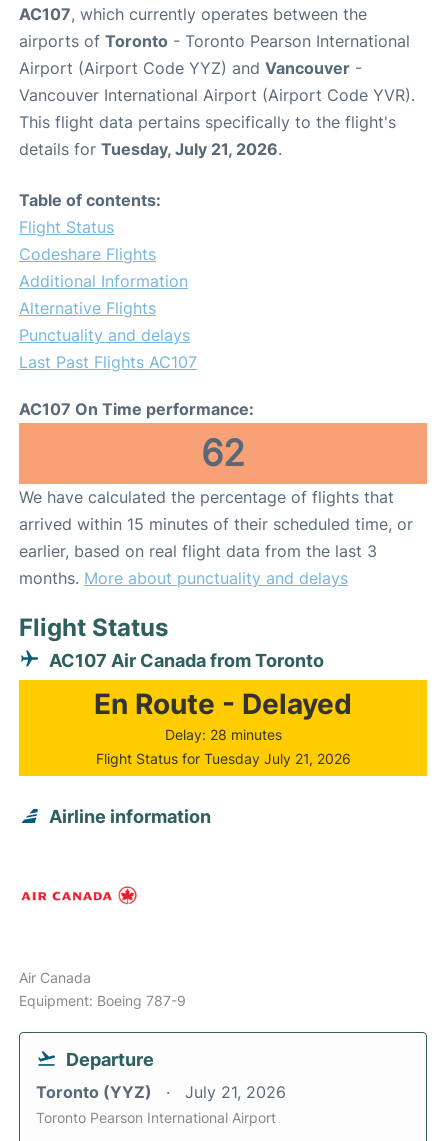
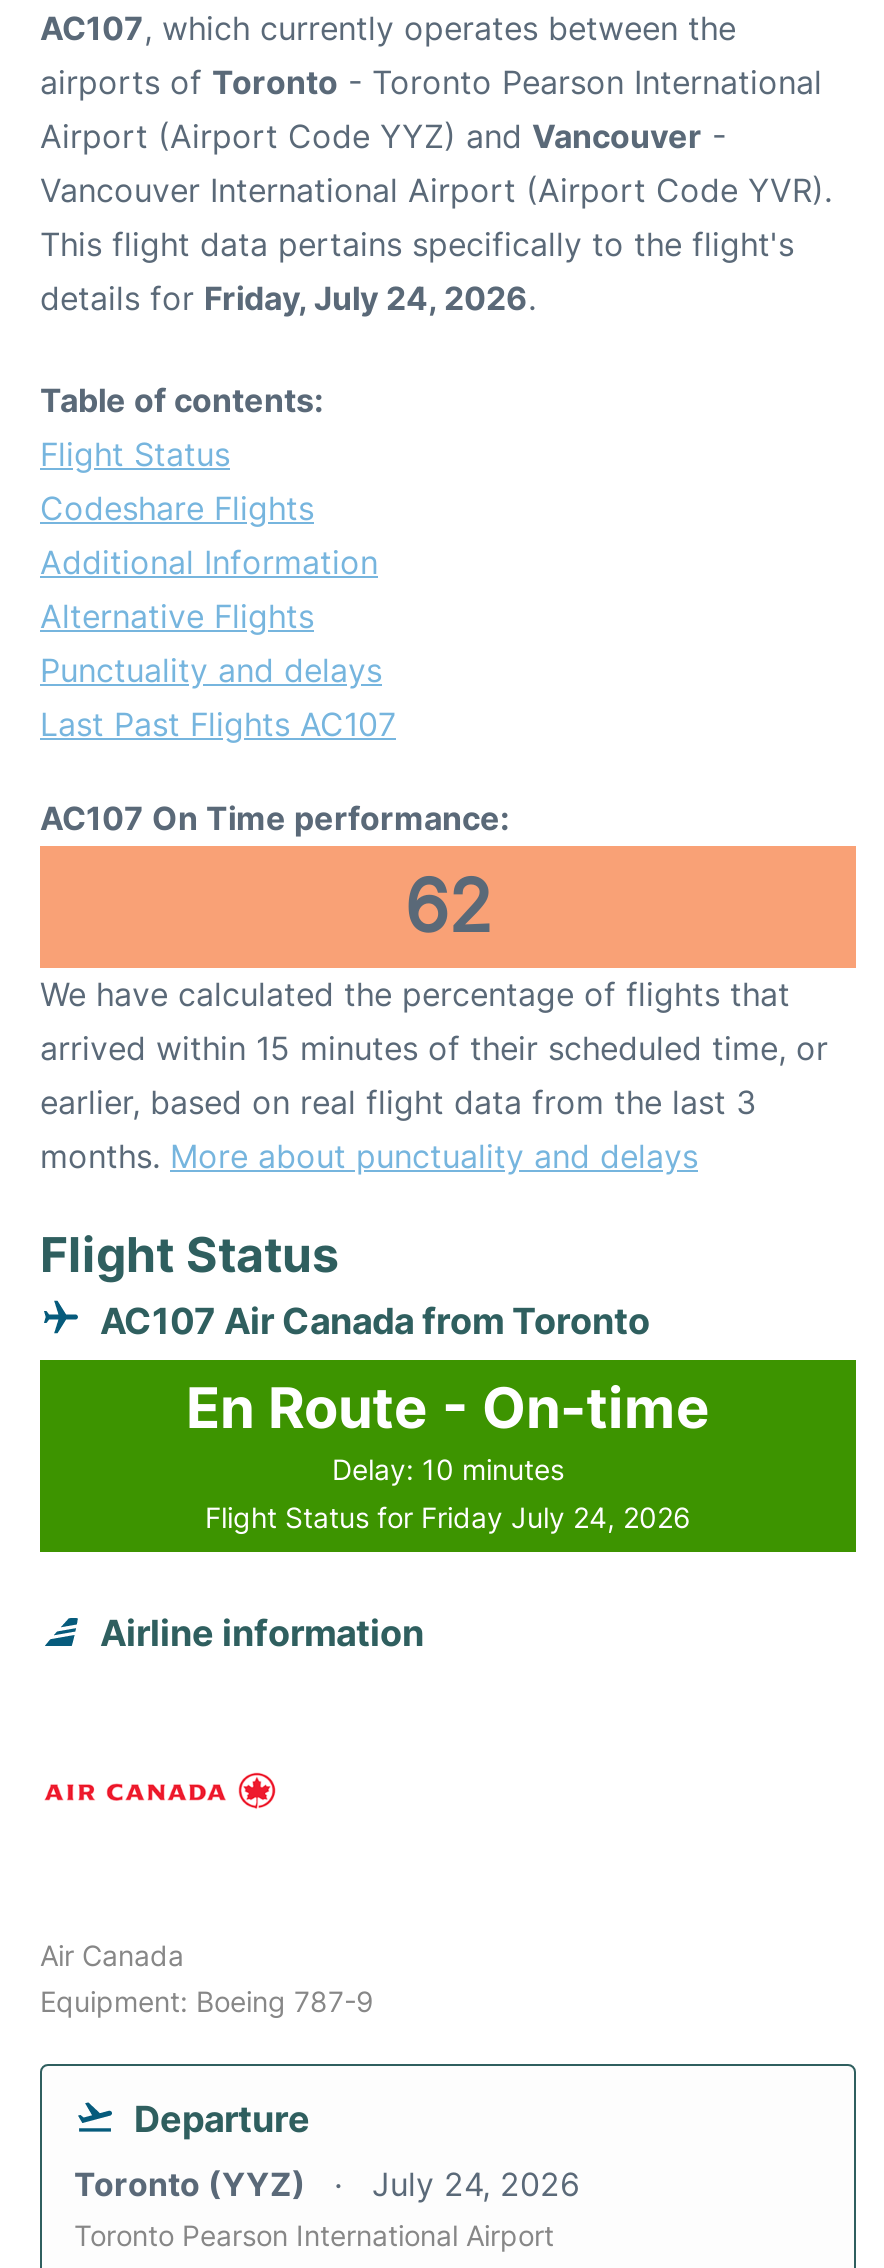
- details for Tuesday, July 21, 2026.
+ details for Friday, July 24, 2026.

- En Route - Delayed
+ En Route - On-time

- Delay: 28 minutes
+ Delay: 10 minutes

- Flight Status for Tuesday July 21, 2026
+ Flight Status for Friday July 24, 2026

- Toronto (YYZ) July 21, 2026
+ Toronto (YYZ) July 24, 2026
